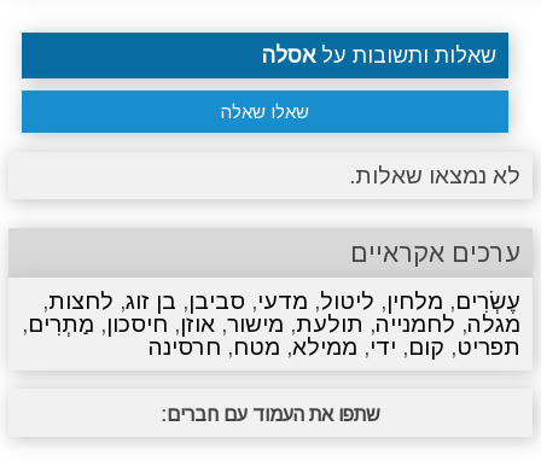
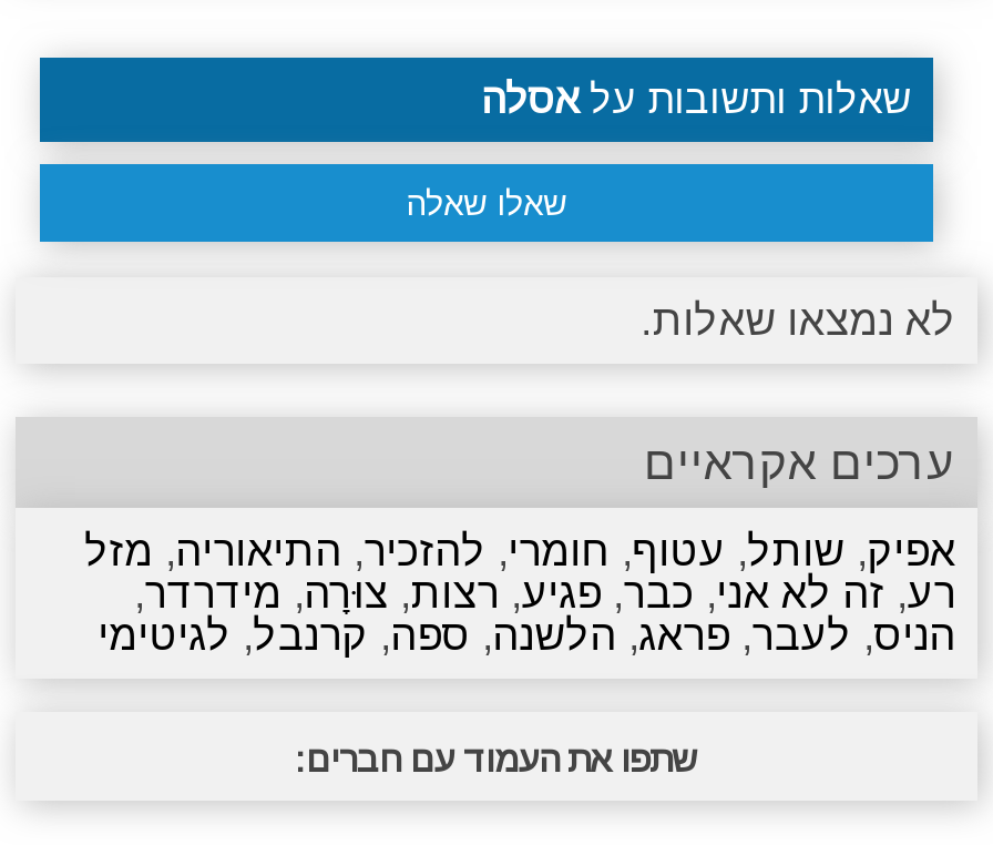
- עֶשְׂרִים, מלחין, ליטול, מדעי, סביבן, בן זוג, לחצות,
- מגלה, לחמנייה, תולעת, מישור, אוזן, חיסכון, מַתְרִים,
- תפריט, קום, ידי, ממילא, מטח,חרסינה
+ אפיק, שותל, עטוף, חומרי, להזכיר, התיאוריה, מזל
+ רע, זה לא אני, כבר, פגיע, רצות, צוּרָה, מידרדר,
+ הניס, לעבר, פראג, הלשנה, ספה, קרנבל, לגיטימי
